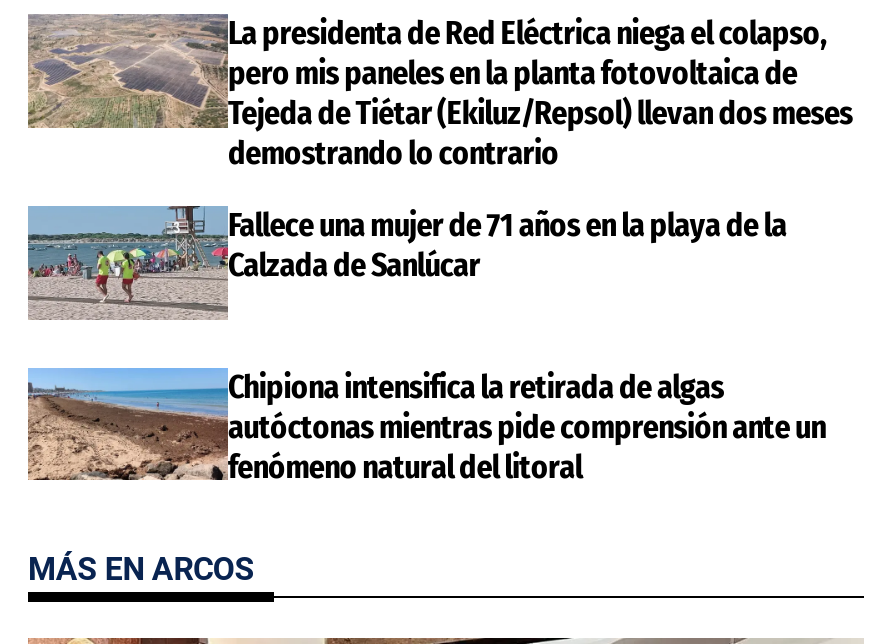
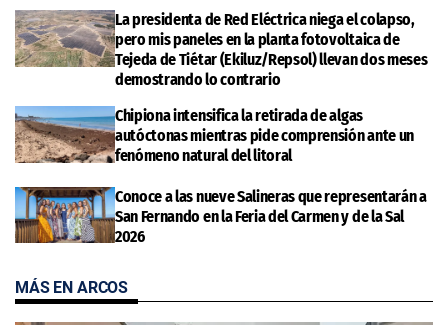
- Fallece una mujer de 71 años en la playa de la
- Calzada de Sanlúcar

moved up: [image] | Chipiona intensifica la retirada de algas | autóctonas mientras pide comprensión ante un | fenómeno natural del litoral

+ [image]
+ Conoce a las nueve Salineras que representarán a
+ San Fernando en la Feria del Carmen y de la Sal
+ 2026
